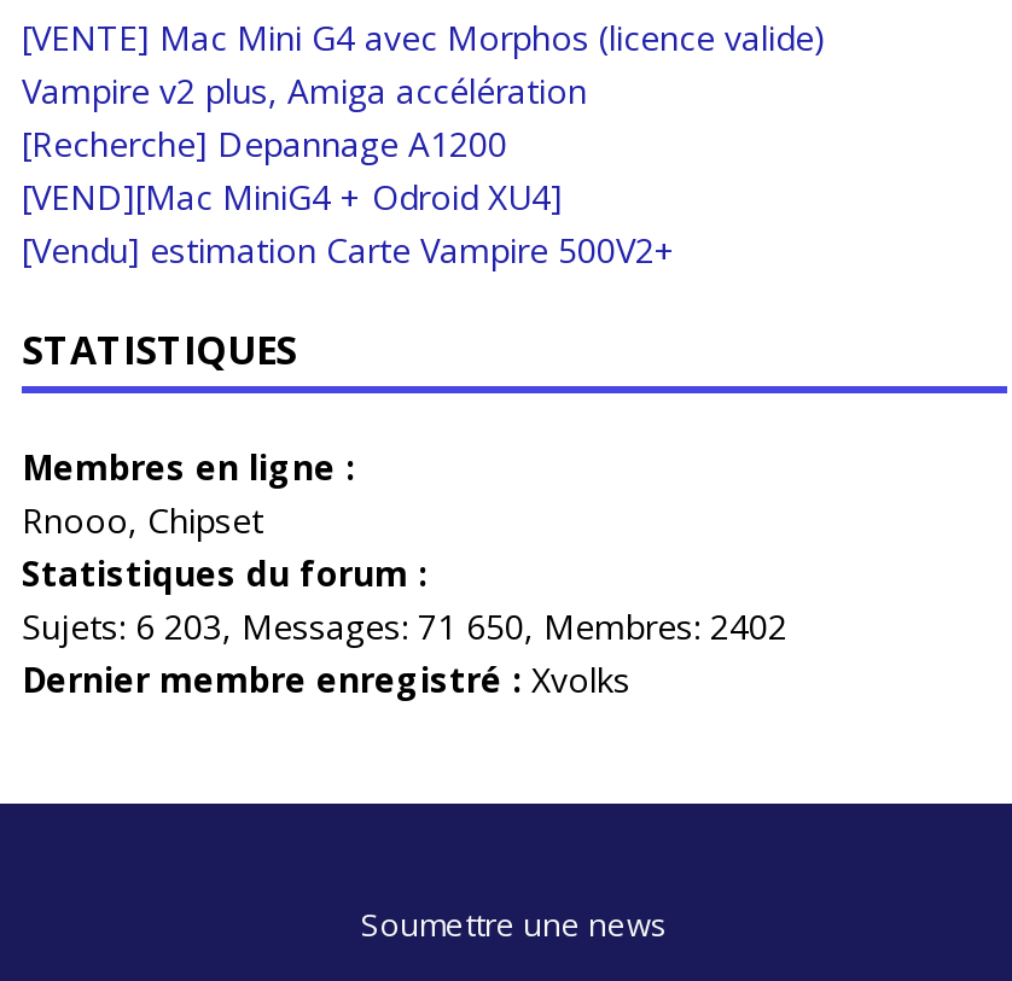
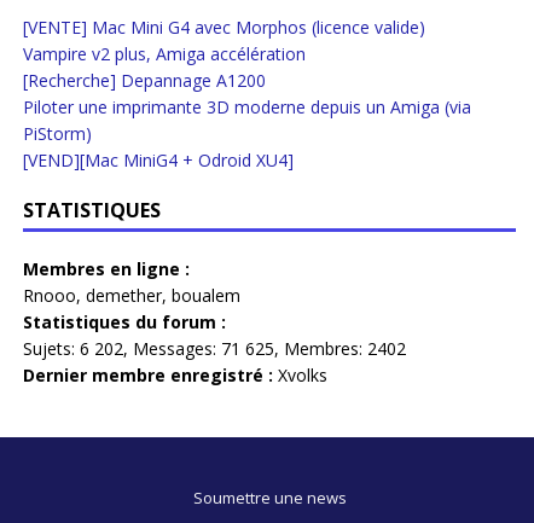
+ Piloter une imprimante 3D moderne depuis un Amiga (via
+ PiStorm)

moved down: [VEND][Mac MiniG4 + Odroid XU4]

- [Vendu] estimation Carte Vampire 500V2+

- Rnooo, Chipset
+ Rnooo, demether, boualem

- Sujets: 6 203, Messages: 71 650, Membres: 2402
+ Sujets: 6 202, Messages: 71 625, Membres: 2402
